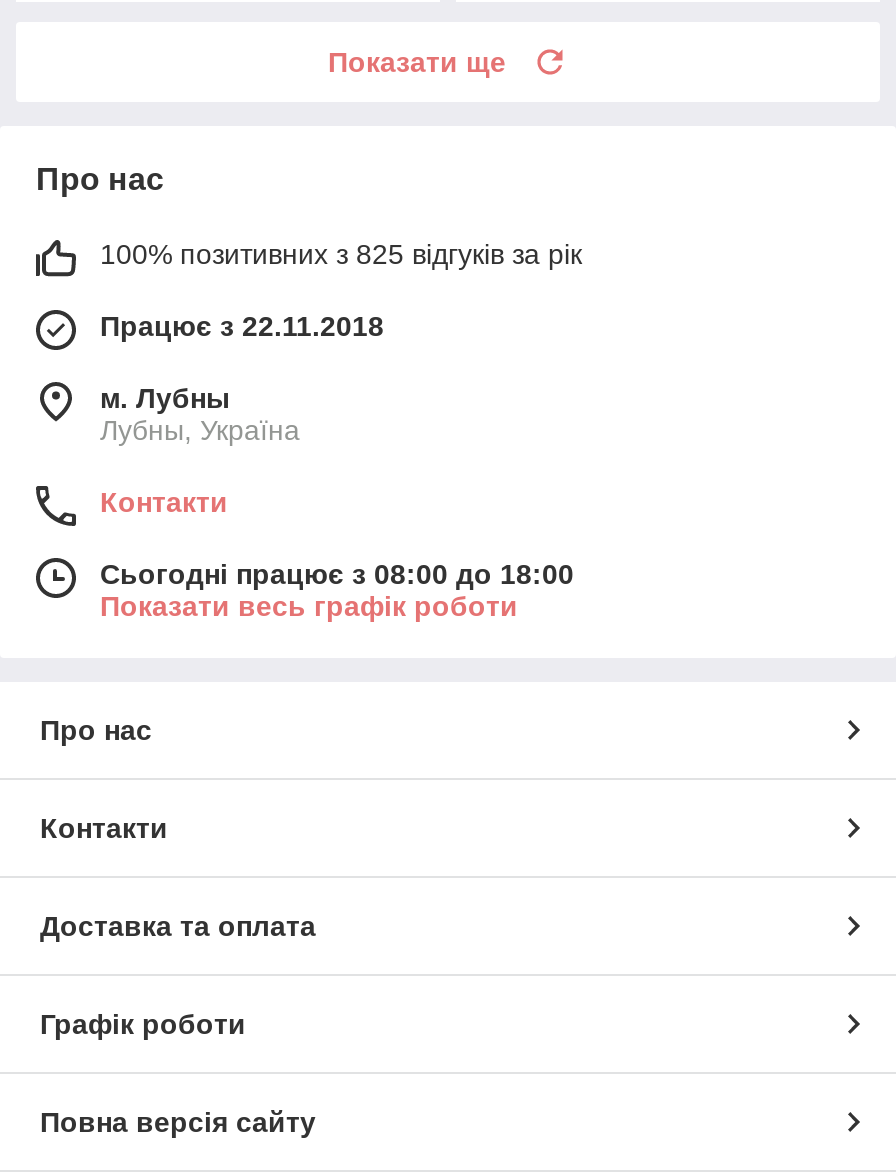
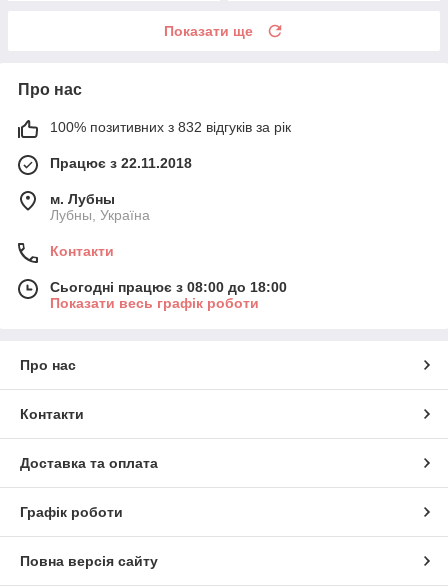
- 100% позитивних з 825 відгуків за рік
+ 100% позитивних з 832 відгуків за рік
